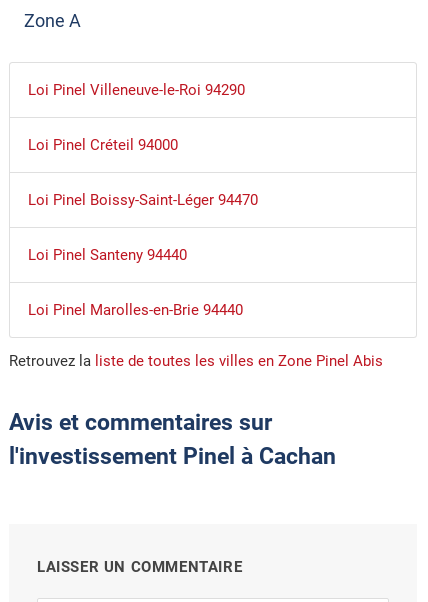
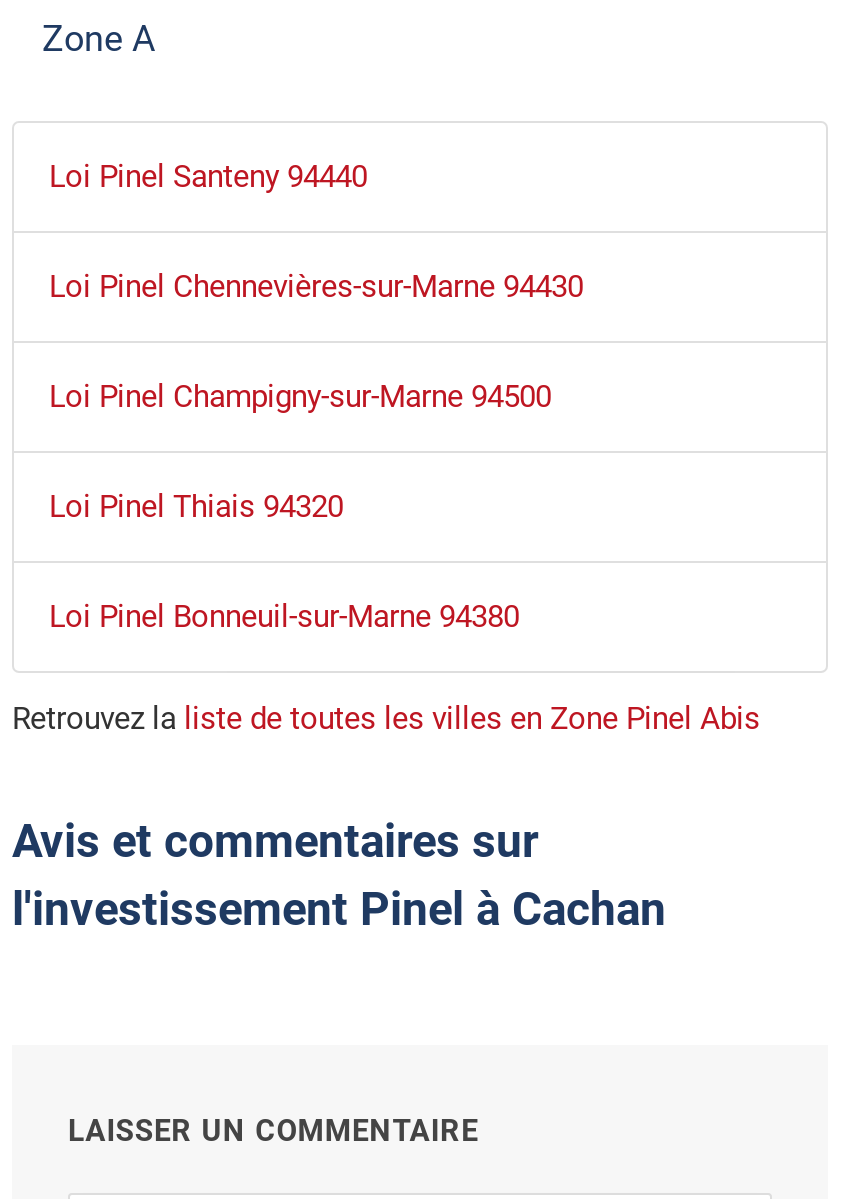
- Loi Pinel Villeneuve-le-Roi 94290
- Loi Pinel Créteil 94000
- Loi Pinel Boissy-Saint-Léger 94470

moved up: Loi Pinel Santeny 94440

- Loi Pinel Marolles-en-Brie 94440
+ Loi Pinel Chennevières-sur-Marne 94430
+ Loi Pinel Champigny-sur-Marne 94500
+ Loi Pinel Thiais 94320
+ Loi Pinel Bonneuil-sur-Marne 94380
